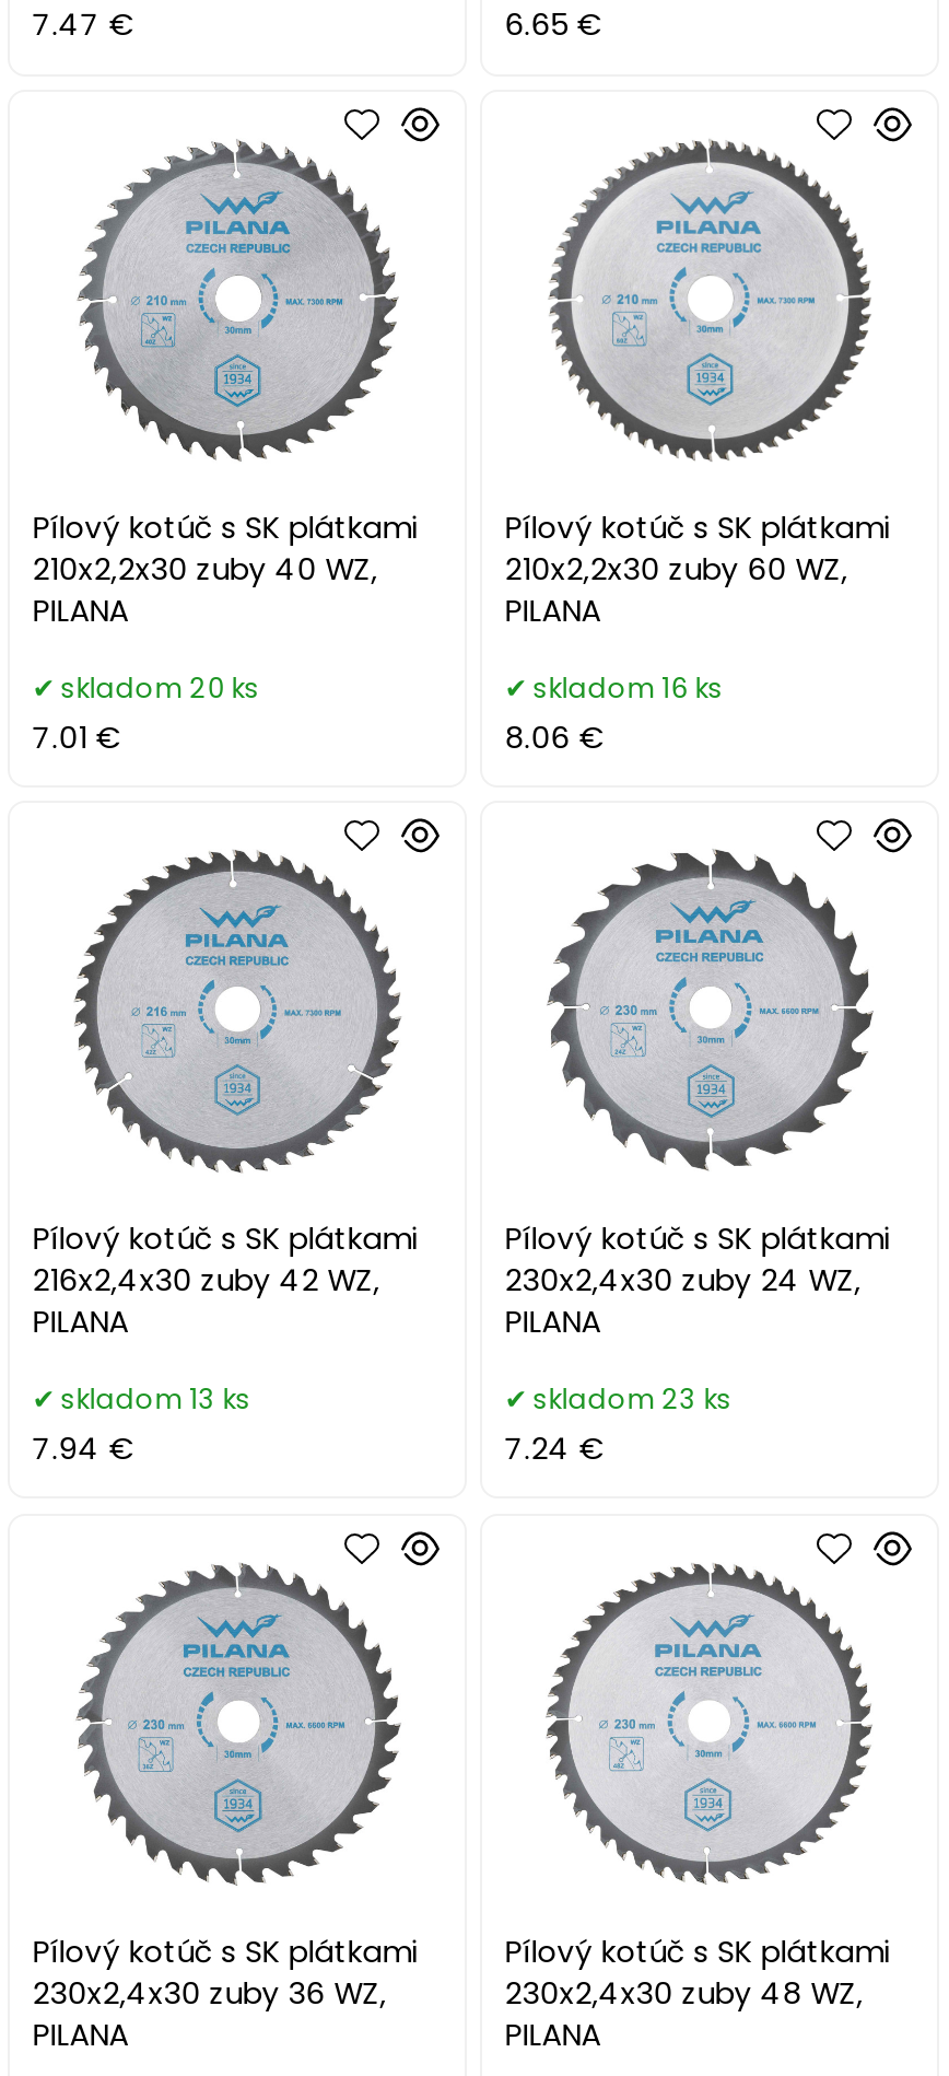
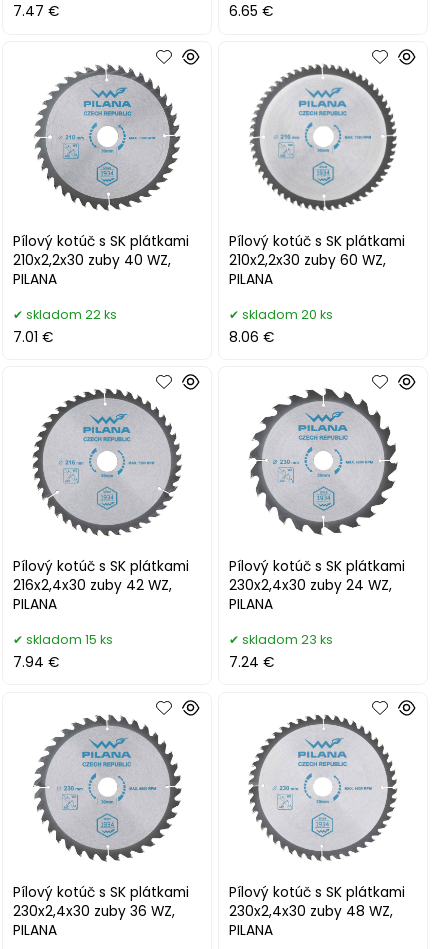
- skladom 20 ks
+ skladom 22 ks

- skladom 16 ks
+ skladom 20 ks

- skladom 13 ks
+ skladom 15 ks
